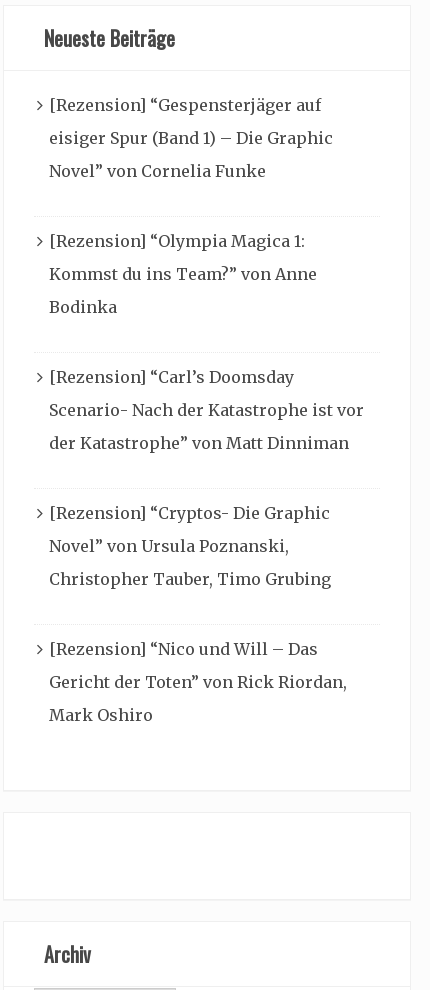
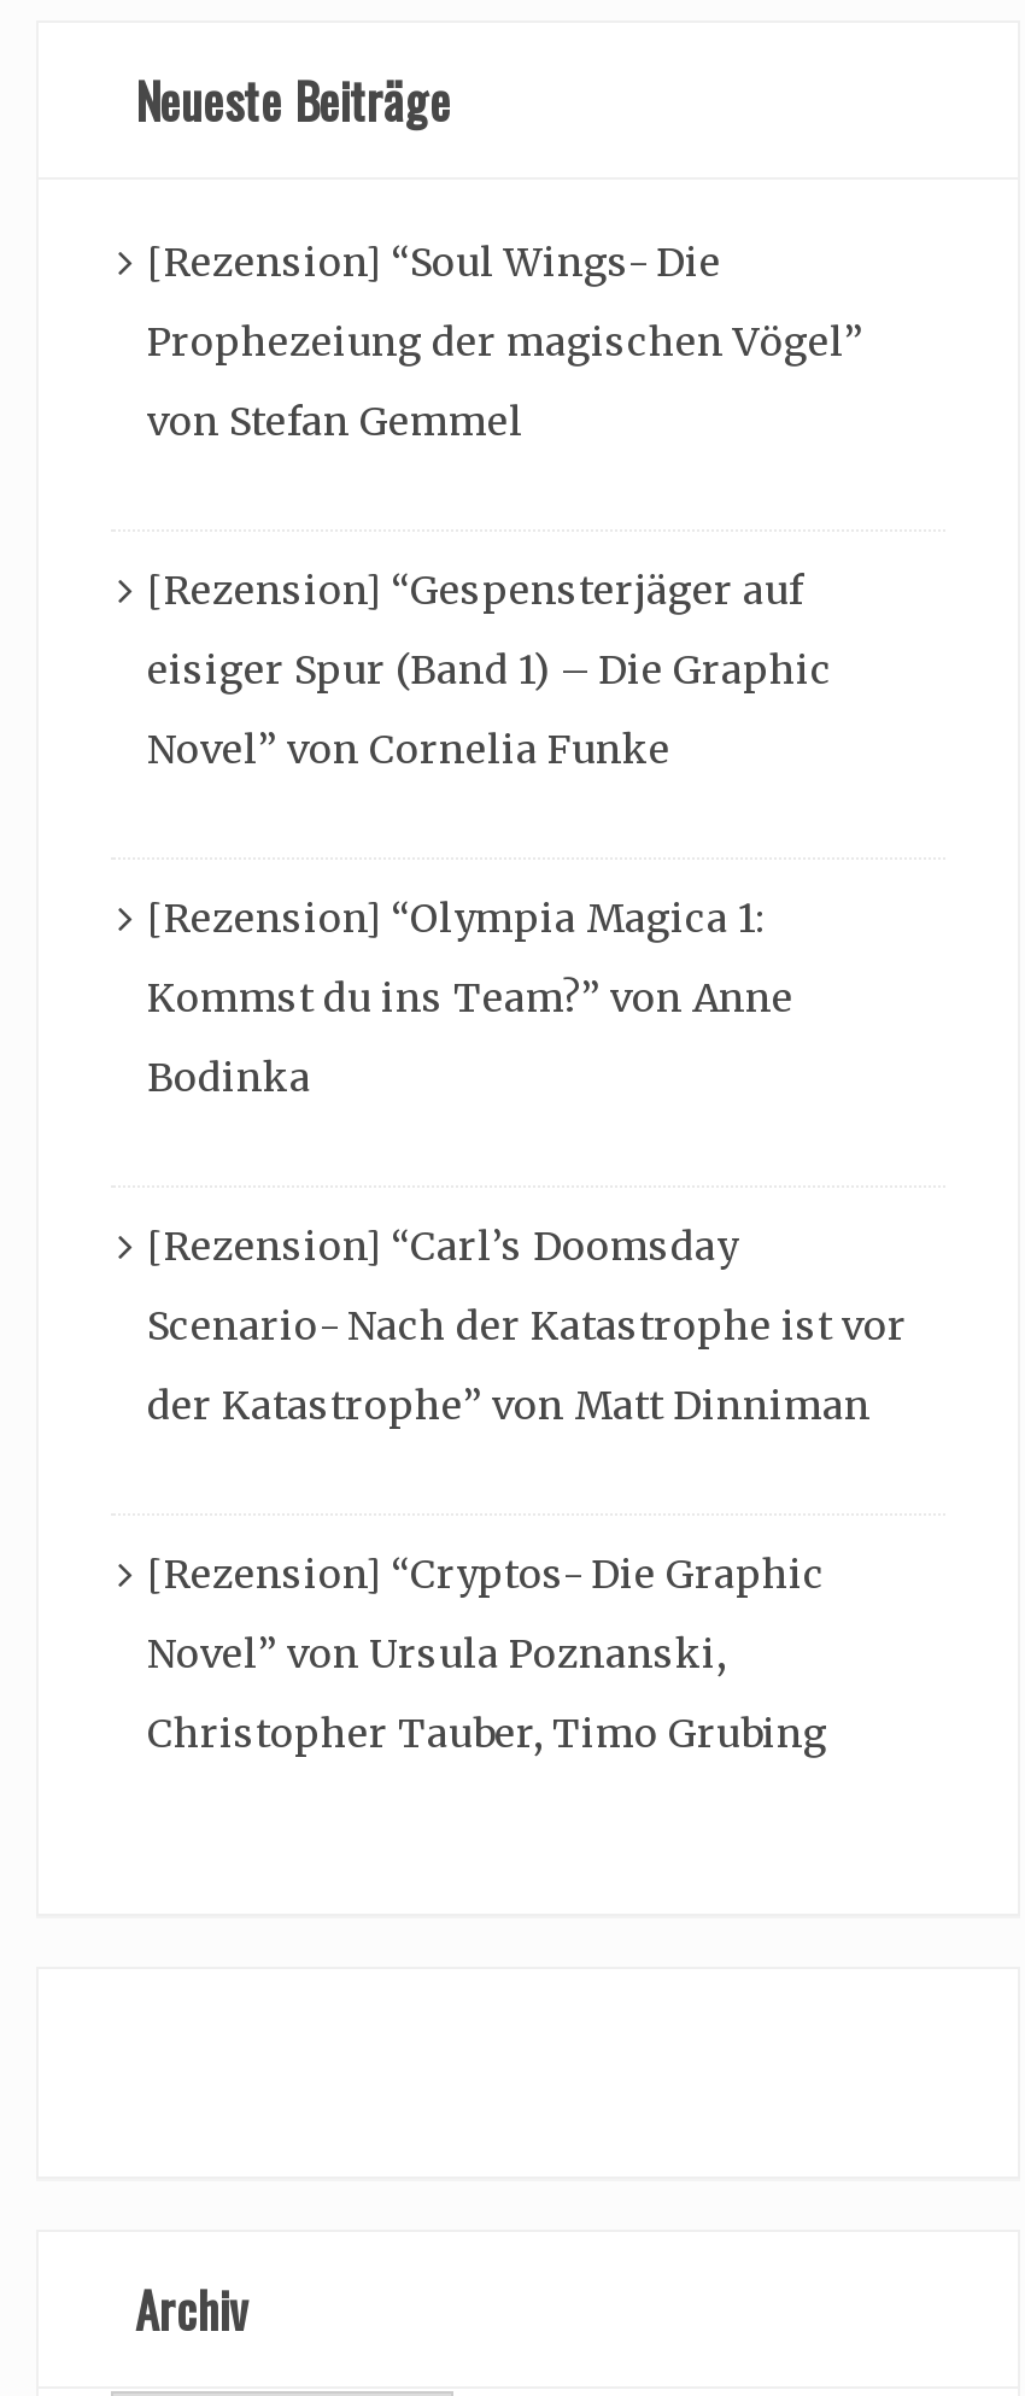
+ [Rezension] “Soul Wings- Die
+ Prophezeiung der magischen Vögel”
+ von Stefan Gemmel

moved down: [Rezension] “Gespensterjäger auf | eisiger Spur (Band 1) – Die Graphic | Novel” von Cornelia Funke | ... | Novel” von Ursula Poznanski, | Christopher Tauber, Timo Grubing

- [Rezension] “Nico und Will – Das
- Gericht der Toten” von Rick Riordan,
- Mark Oshiro
